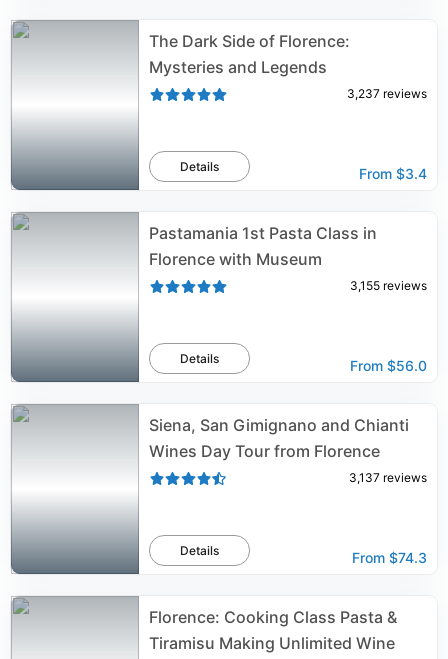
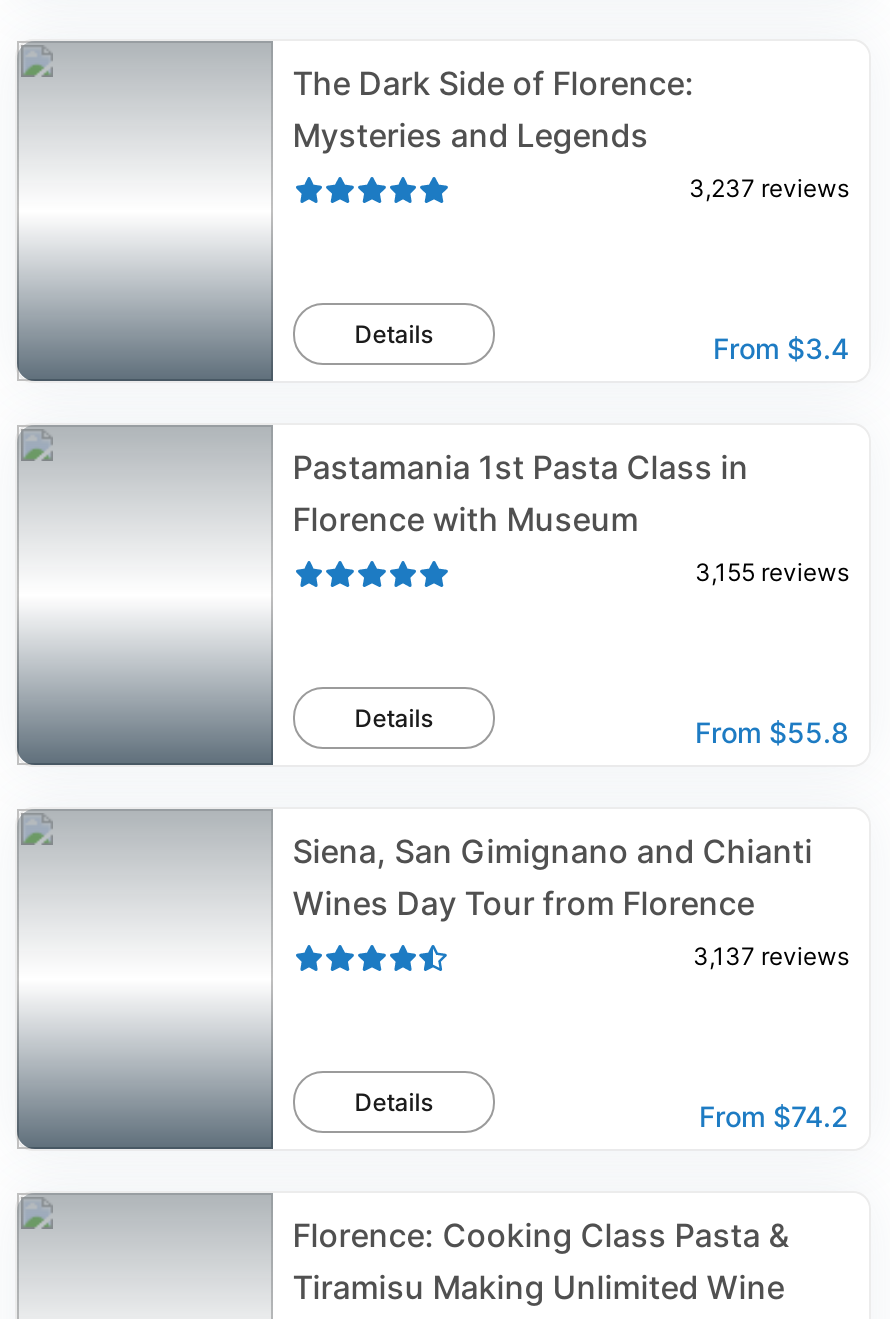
- From $56.0
+ From $55.8

- From $74.3
+ From $74.2
